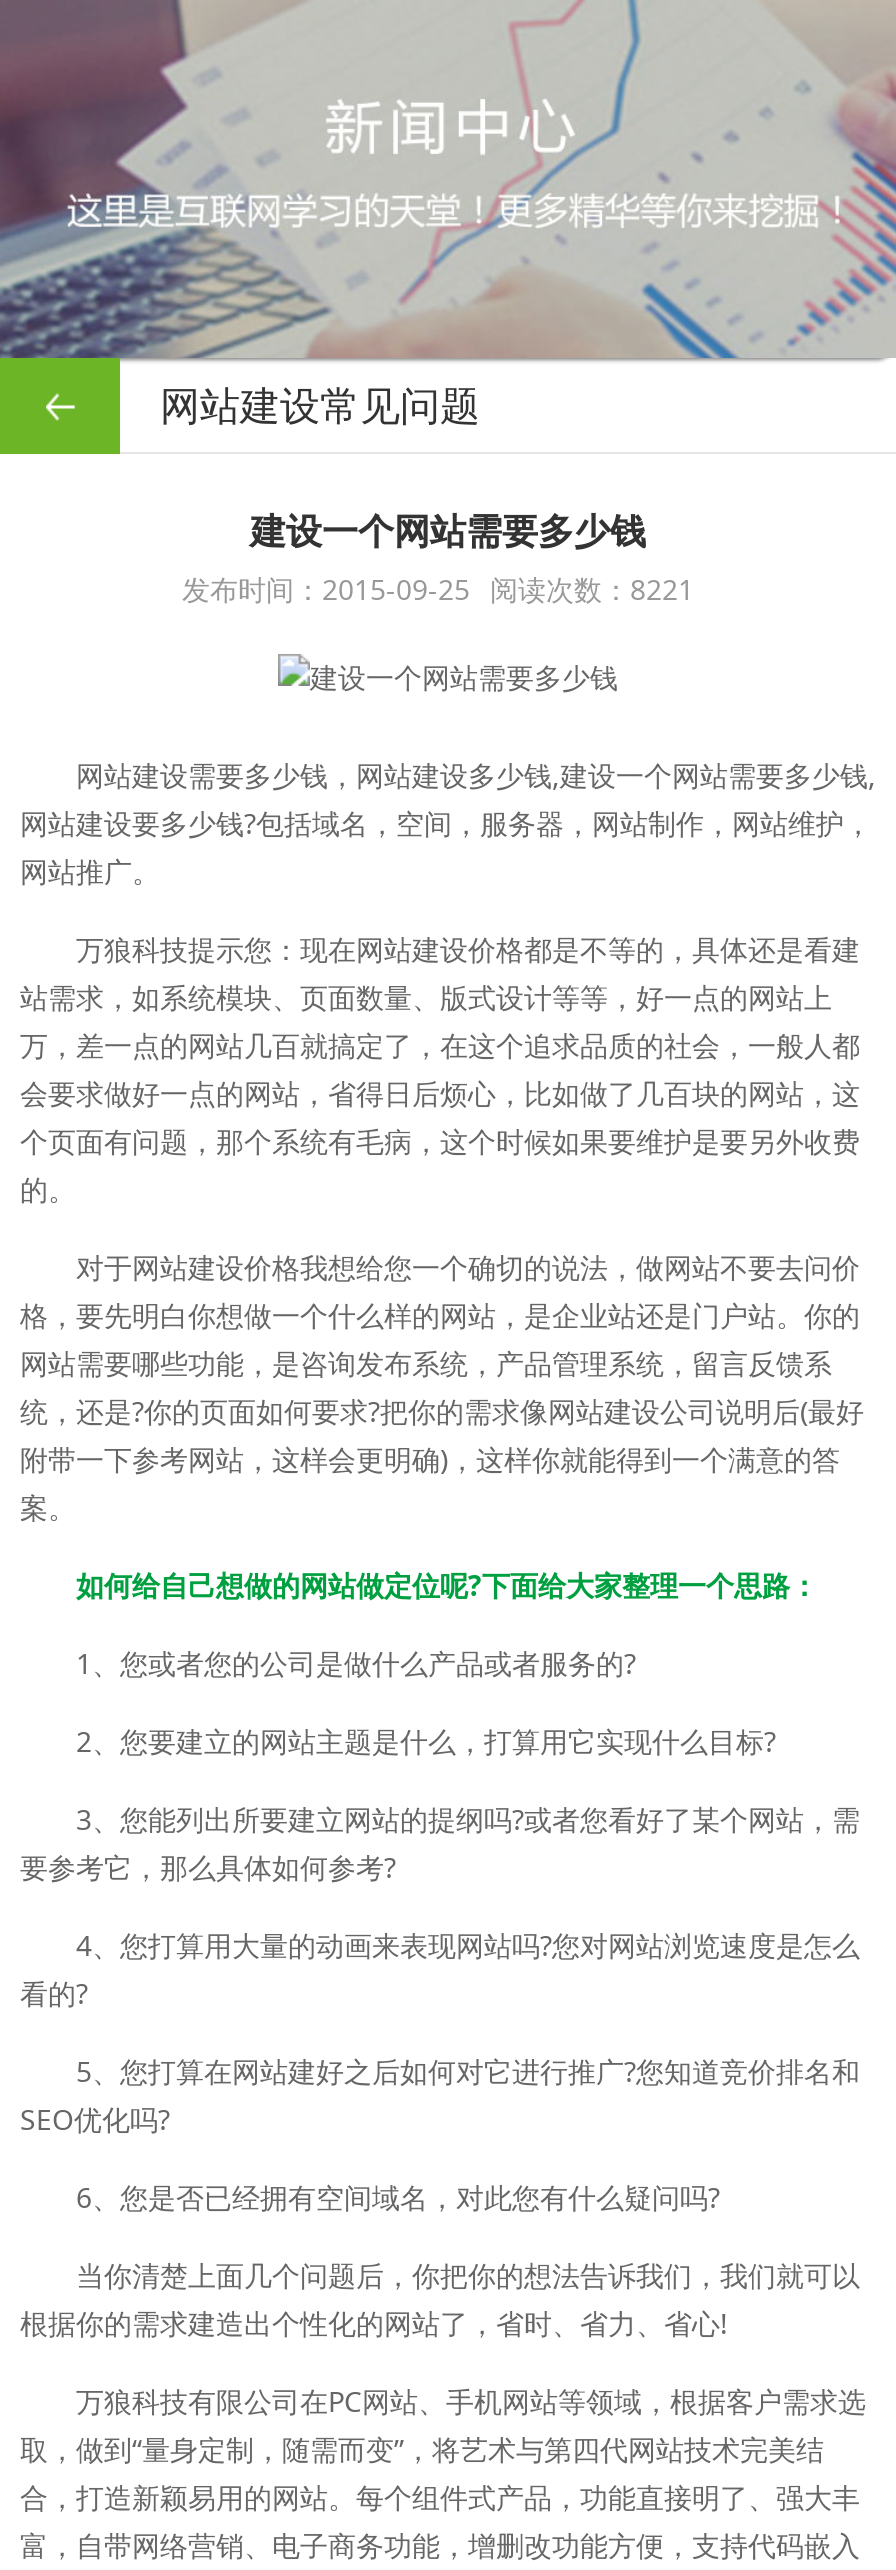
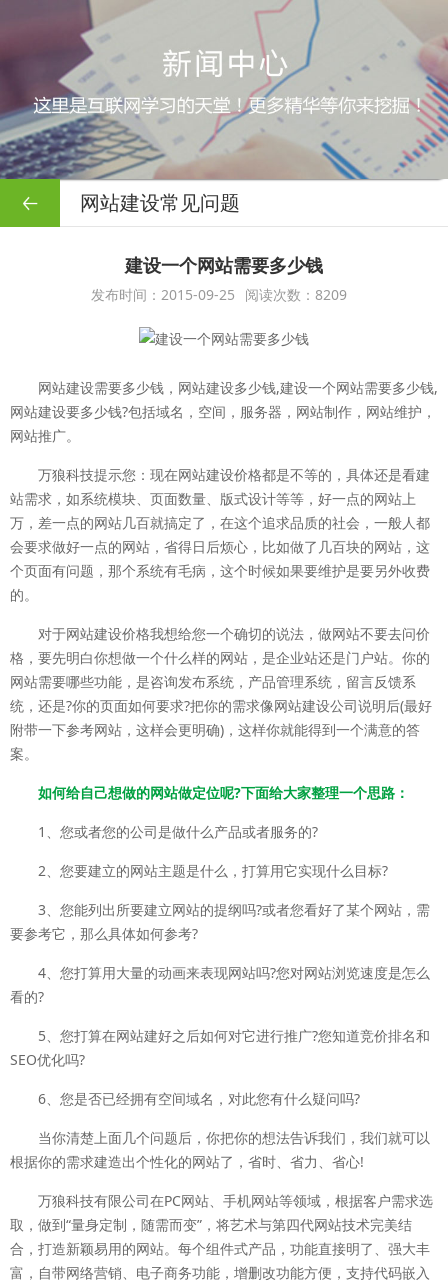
- 发布时间：2015-09-25 阅读次数：8221
+ 发布时间：2015-09-25 阅读次数：8209
